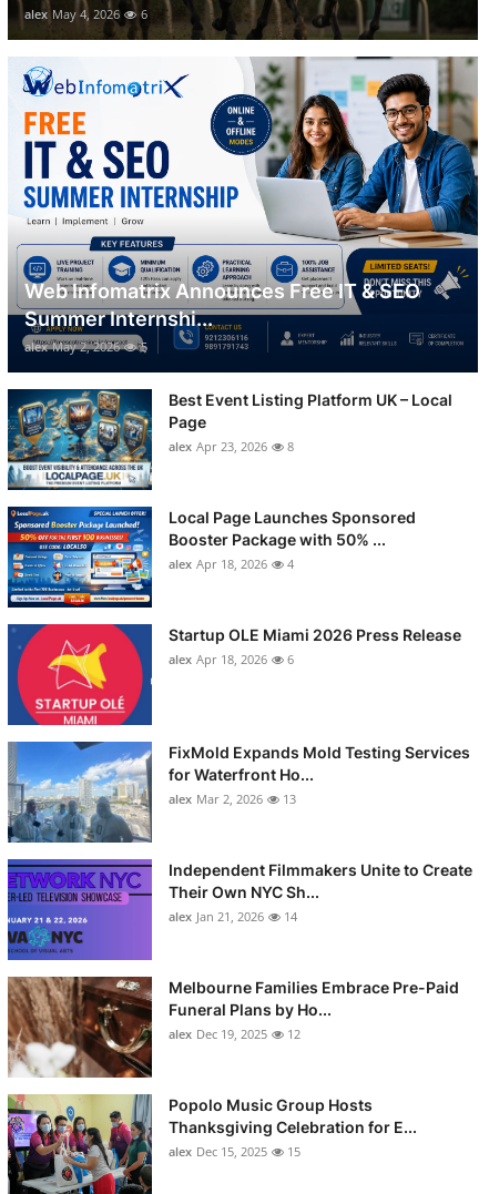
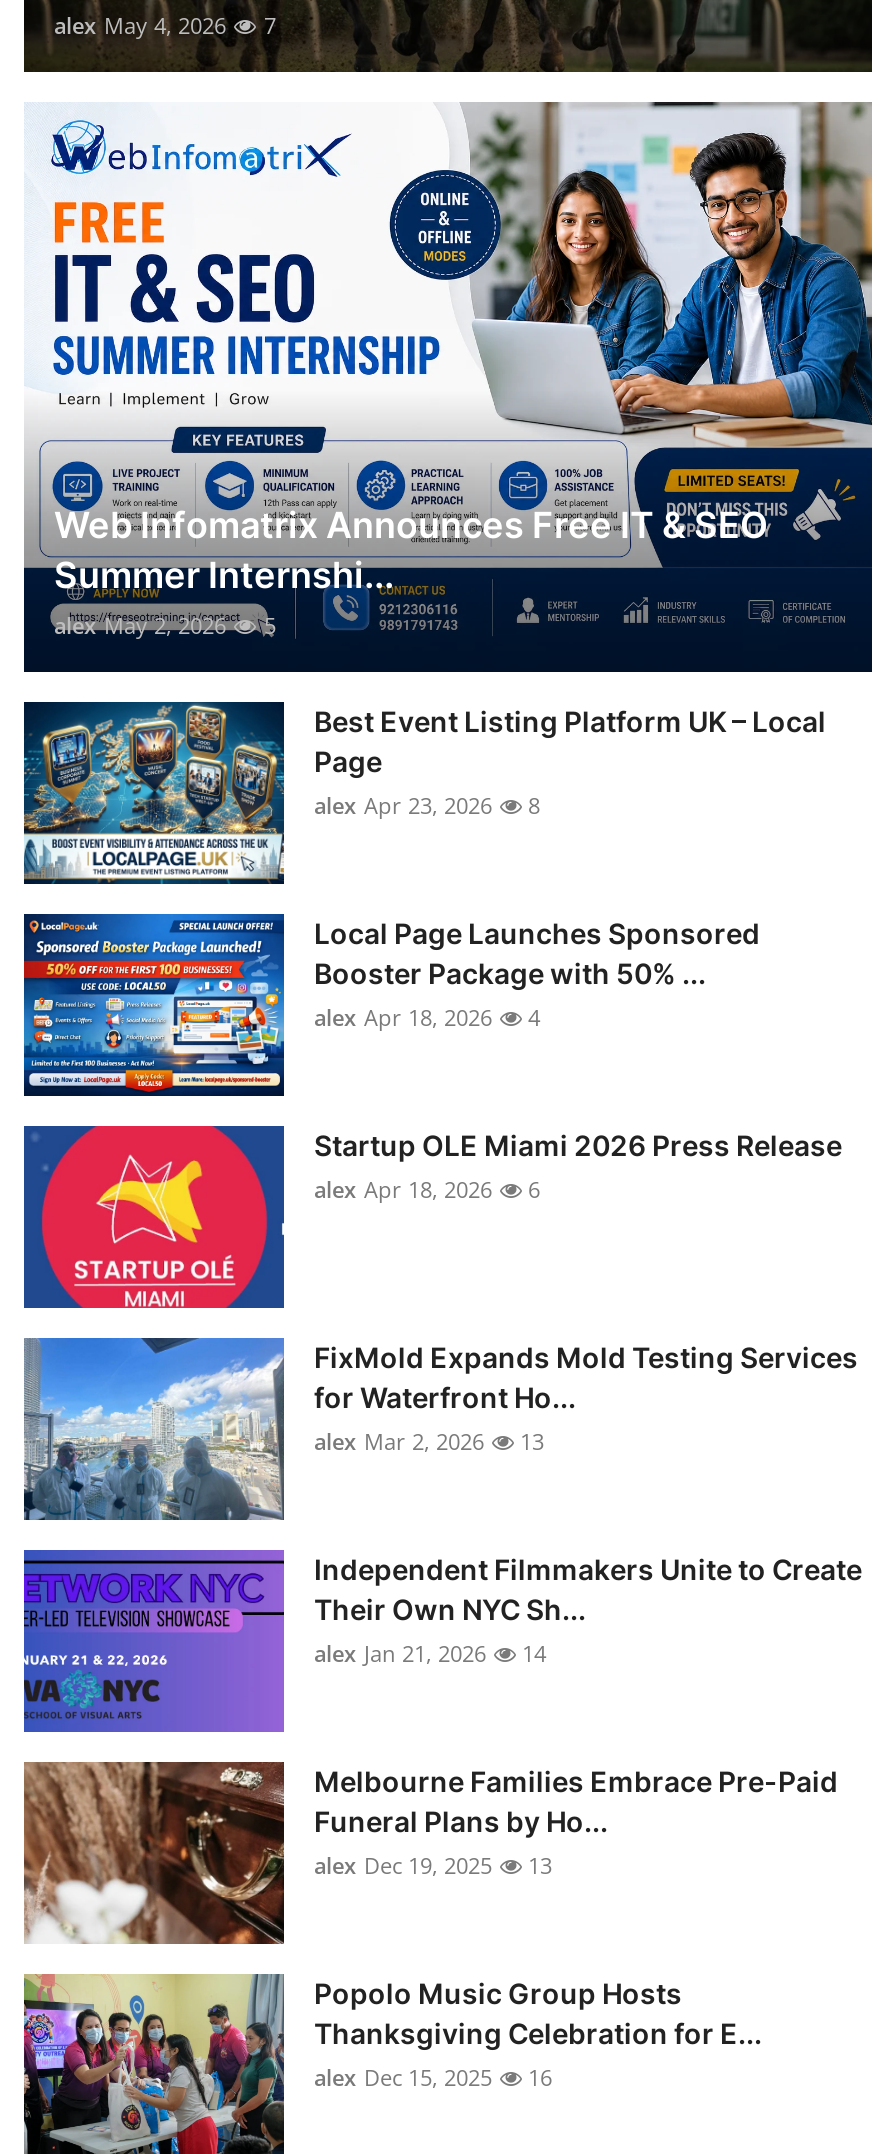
- alex May 4, 2026 6
+ alex May 4, 2026 7

- alex Dec 19, 2025 12
+ alex Dec 19, 2025 13

- alex Dec 15, 2025 15
+ alex Dec 15, 2025 16
